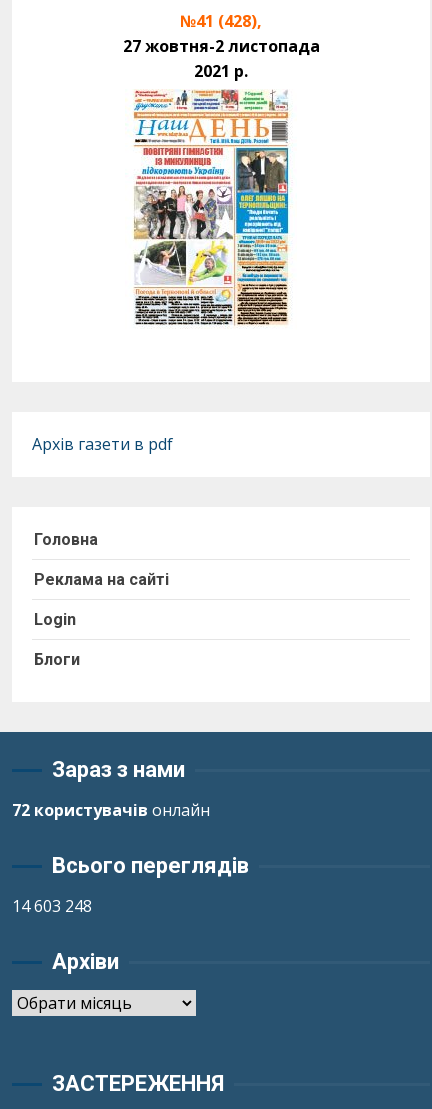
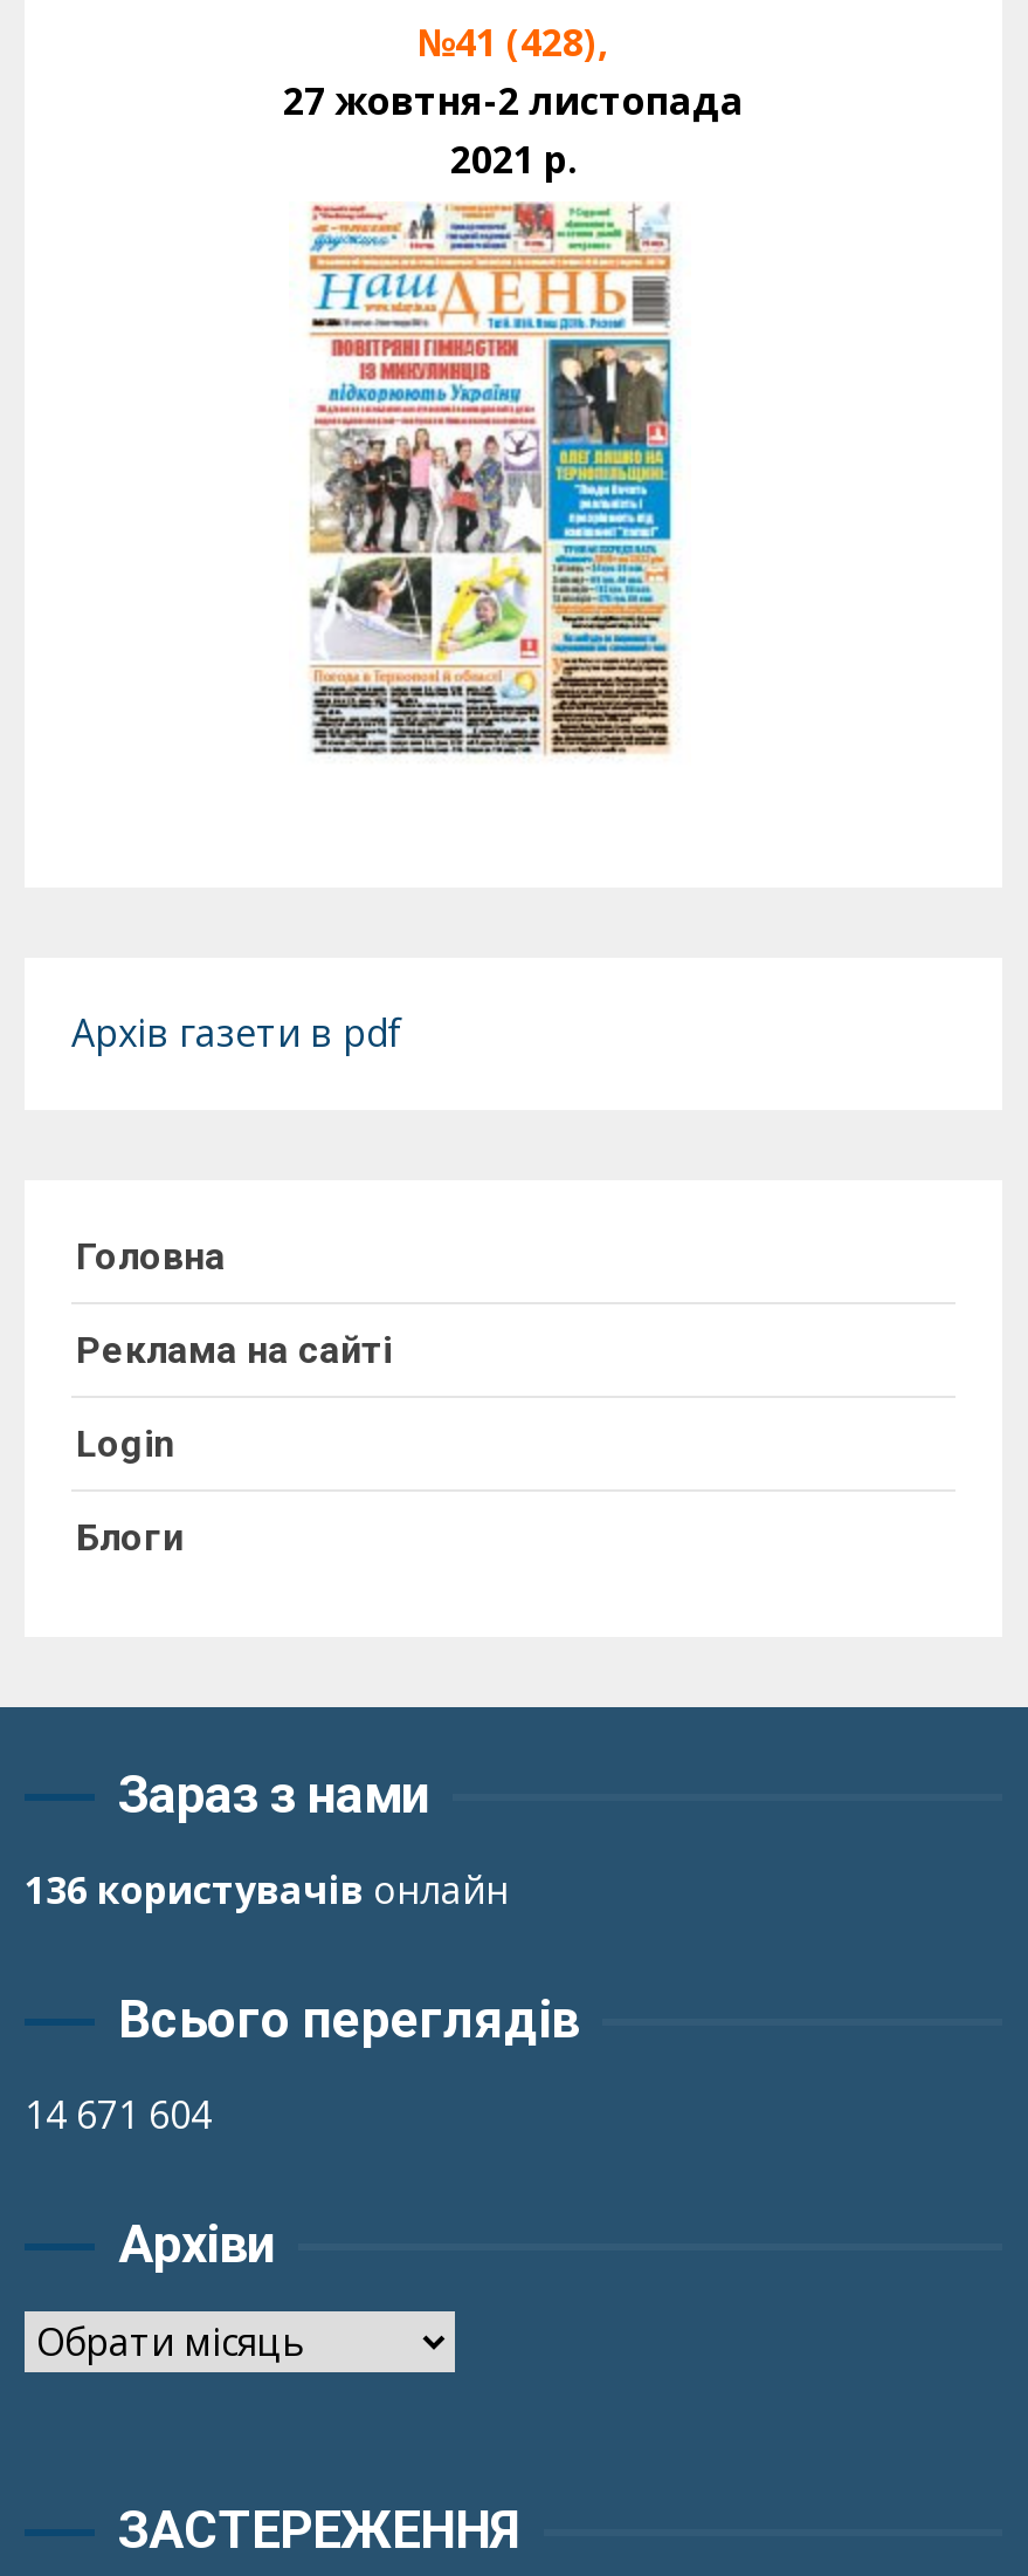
- 72 користувачів онлайн
+ 136 користувачів онлайн

- 14 603 248
+ 14 671 604
